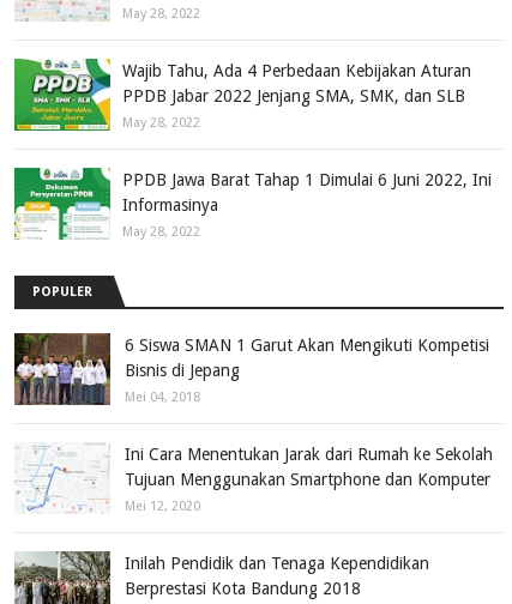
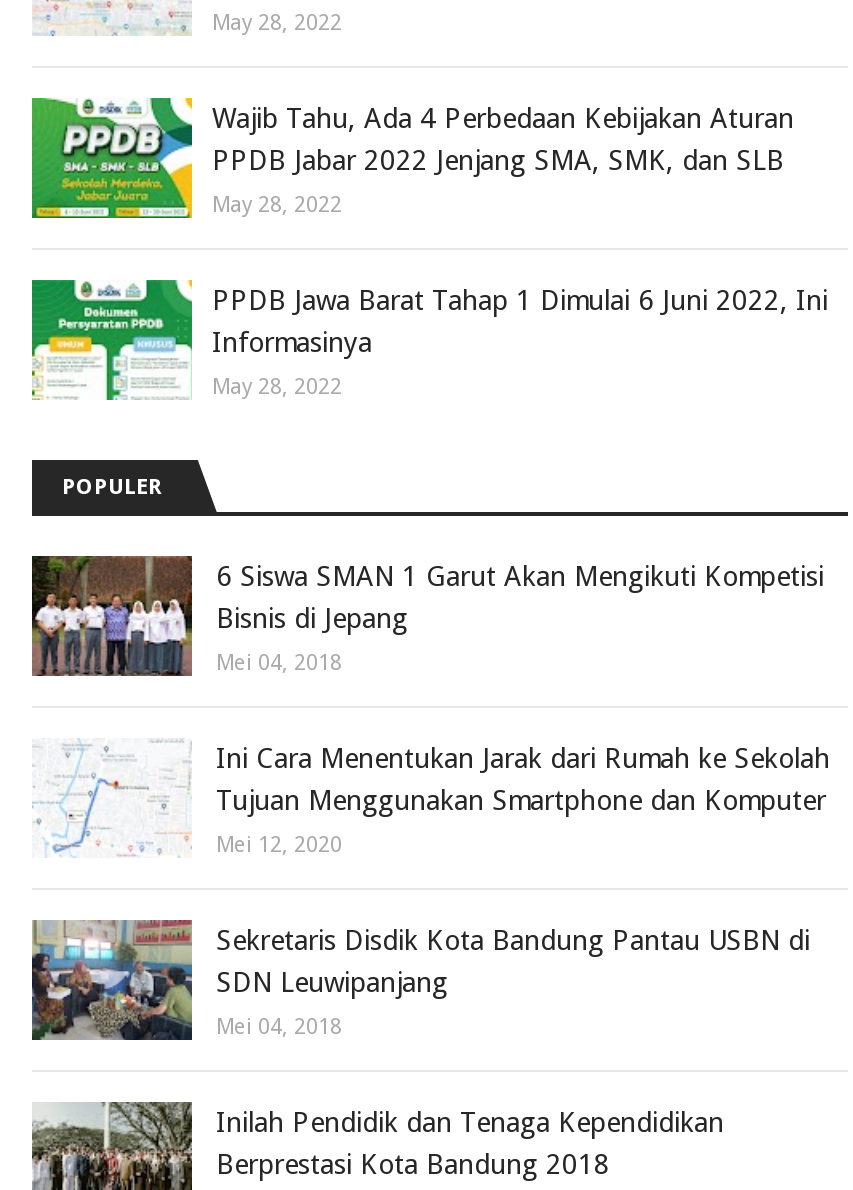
+ [image]
+ Sekretaris Disdik Kota Bandung Pantau USBN di
+ SDN Leuwipanjang
+ Mei 04, 2018
